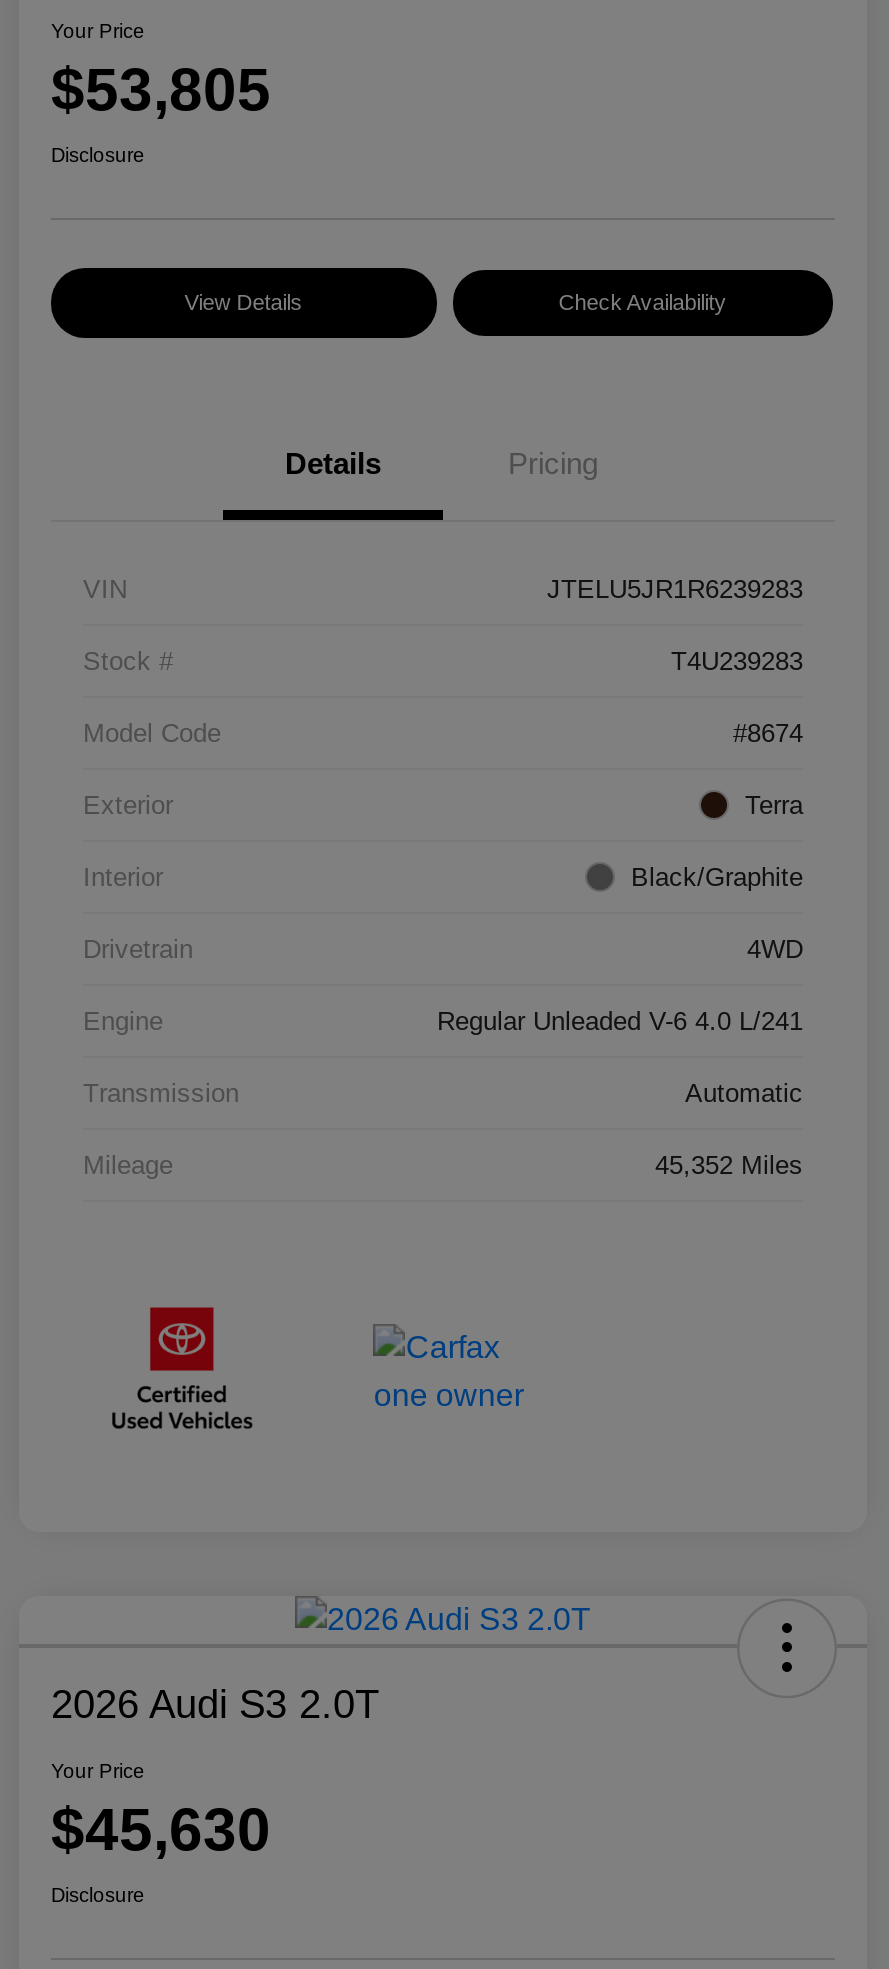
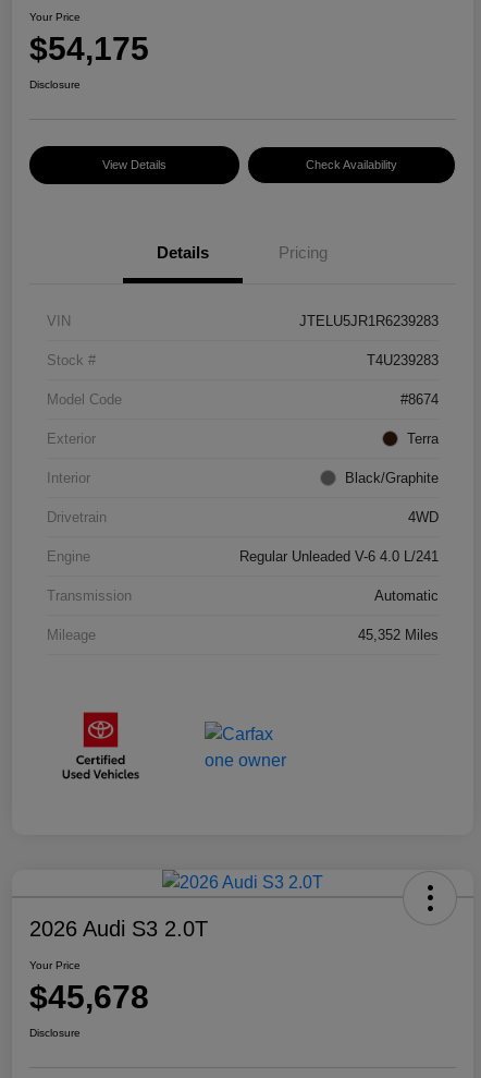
- $53,805
+ $54,175

- $45,630
+ $45,678
